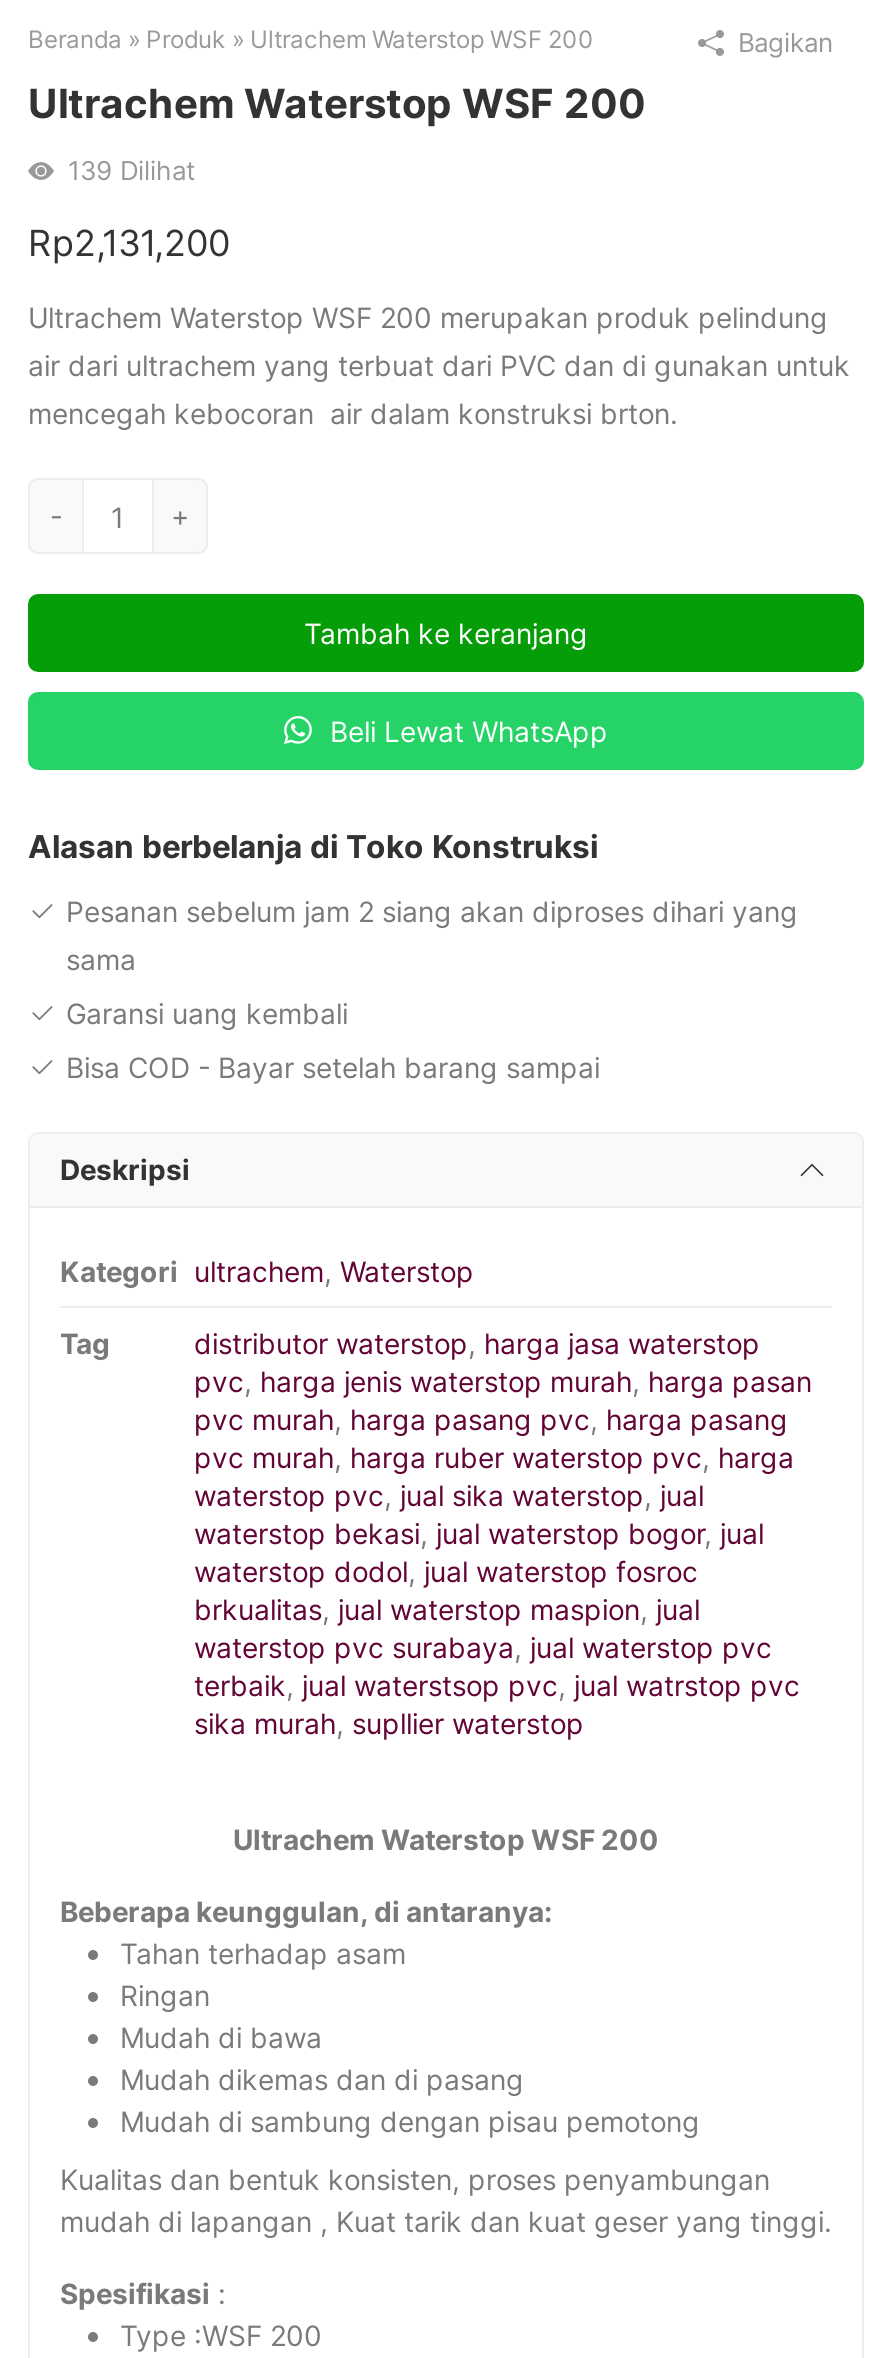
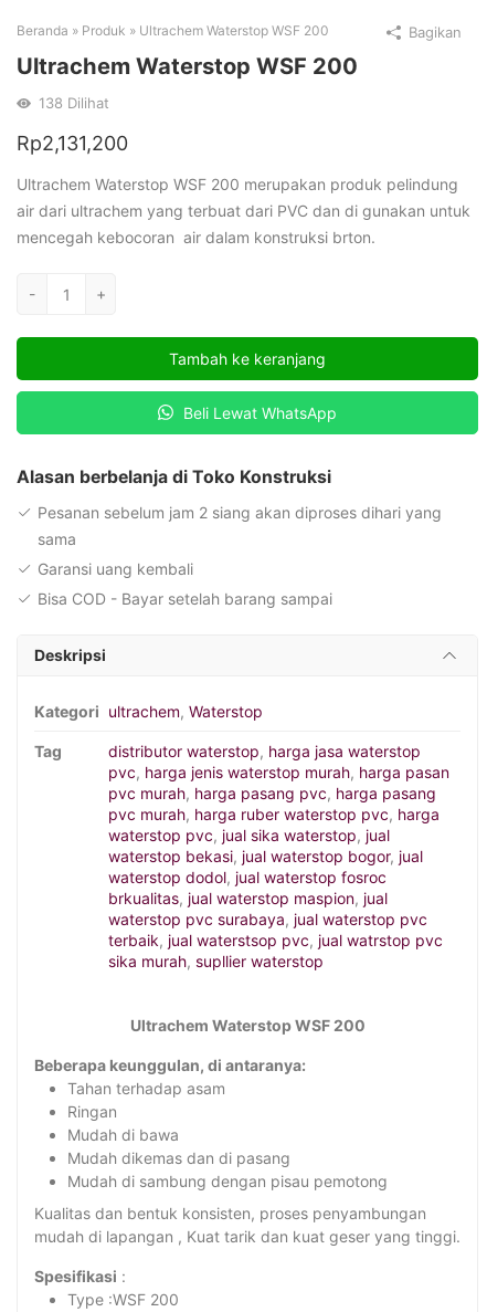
- 139 Dilihat
+ 138 Dilihat
